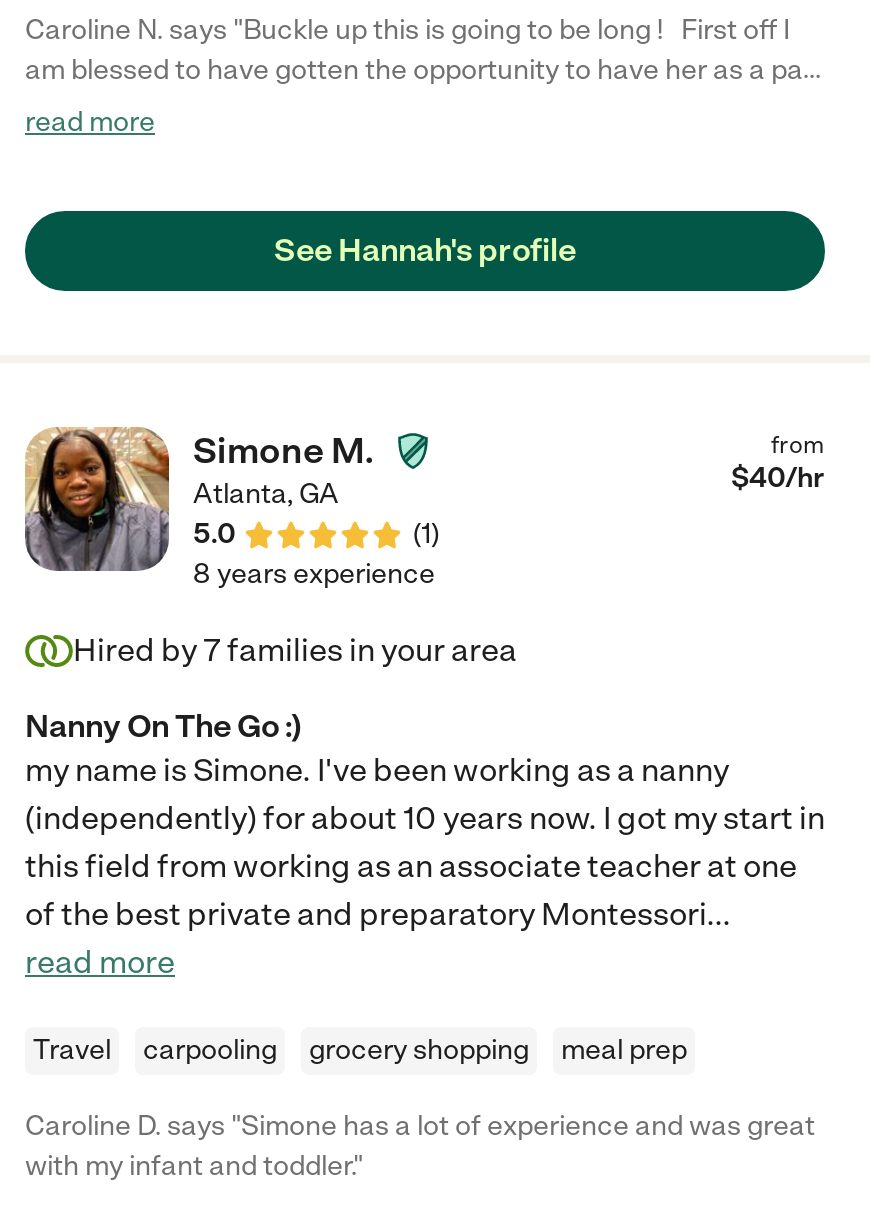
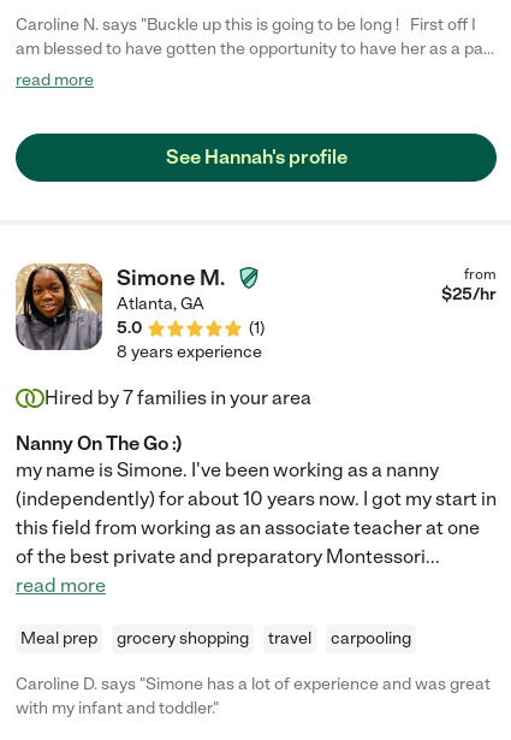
- $40/hr
+ $25/hr

- Travel
- carpooling
+ Meal prep

- meal prep
+ travel
+ carpooling
